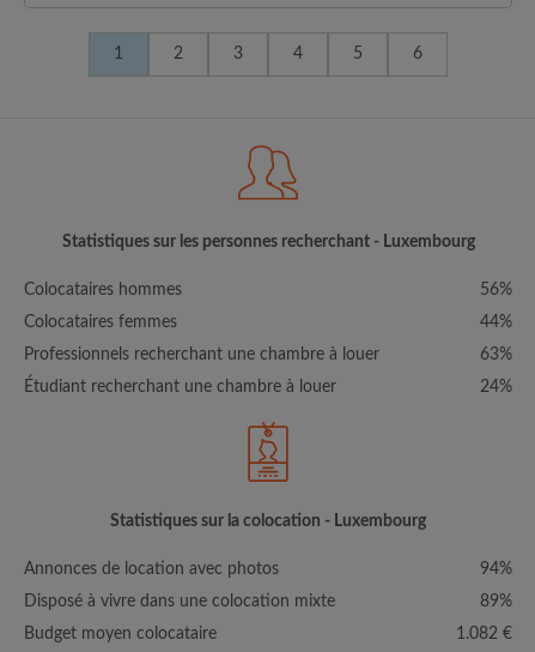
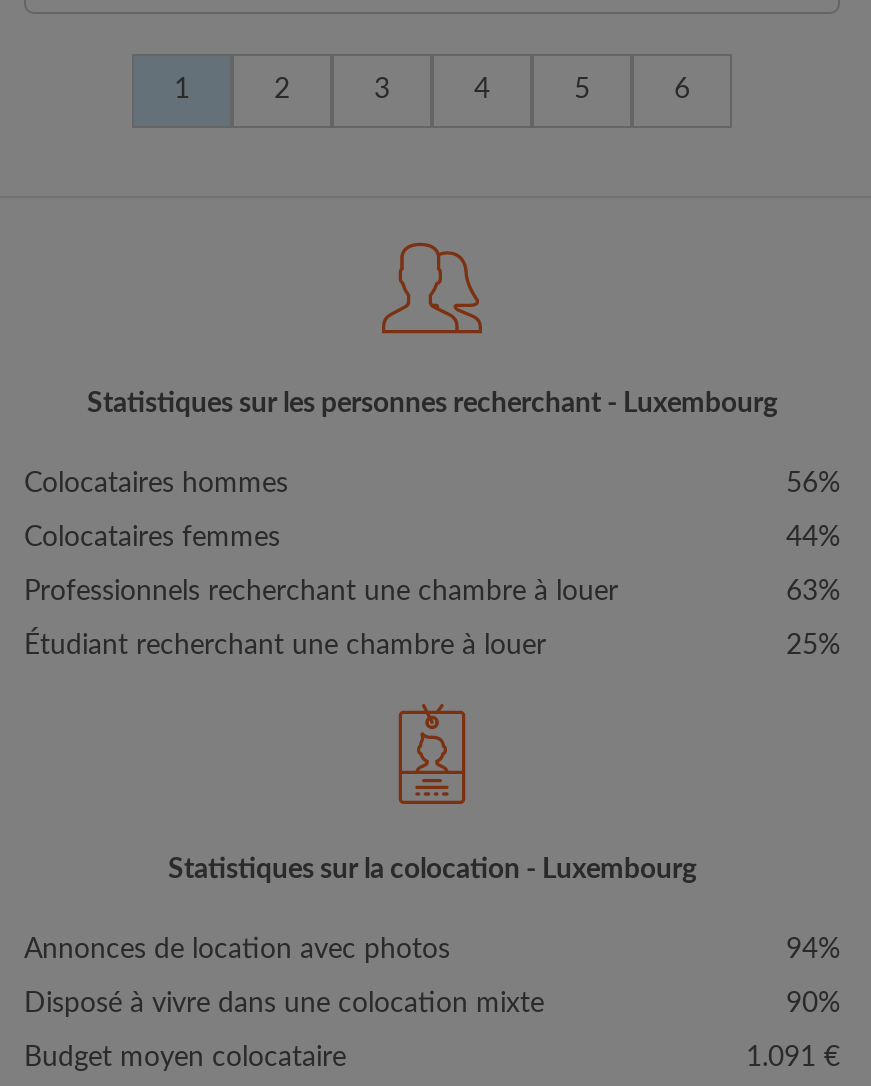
- 24%
+ 25%

- 89%
+ 90%

- 1.082 €
+ 1.091 €
